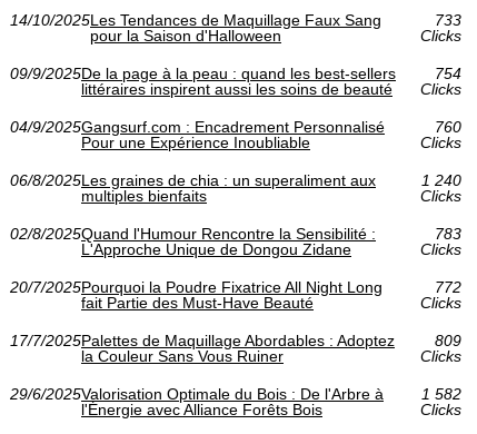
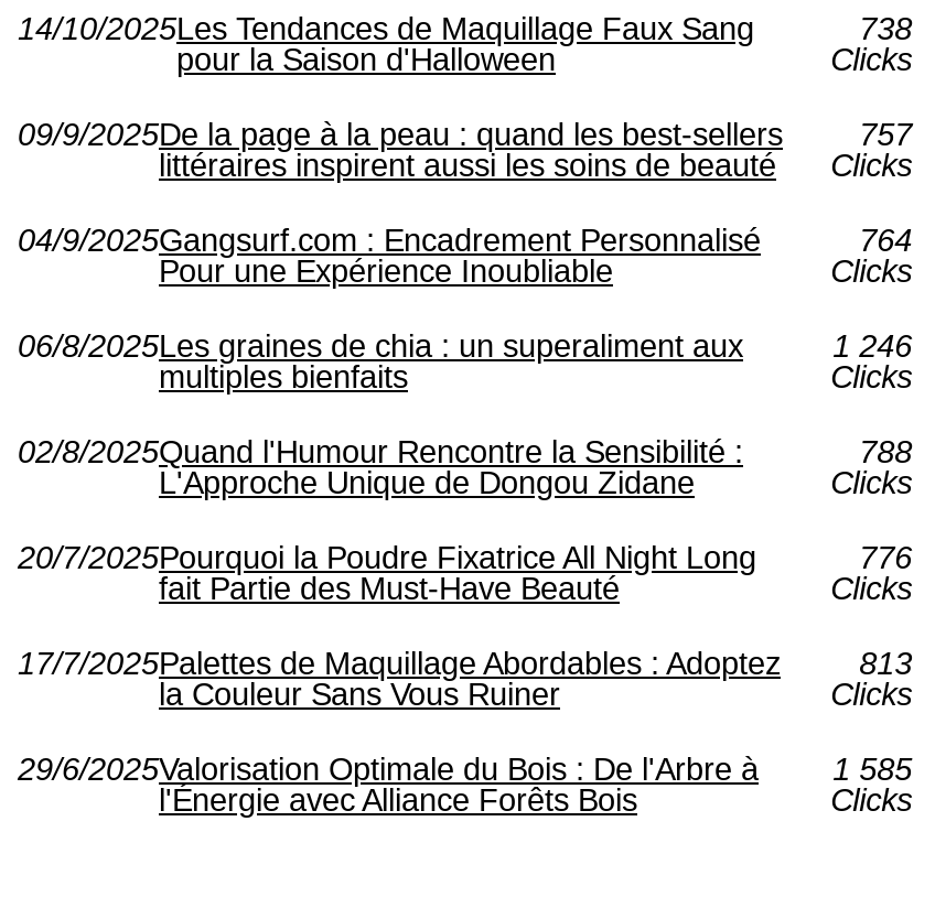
- 733
+ 738

- 754
+ 757

- 760
+ 764

- 1 240
+ 1 246

- 783
+ 788

- 772
+ 776

- 809
+ 813

- 1 582
+ 1 585
